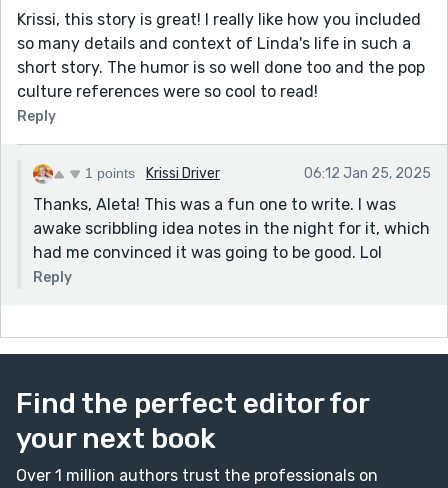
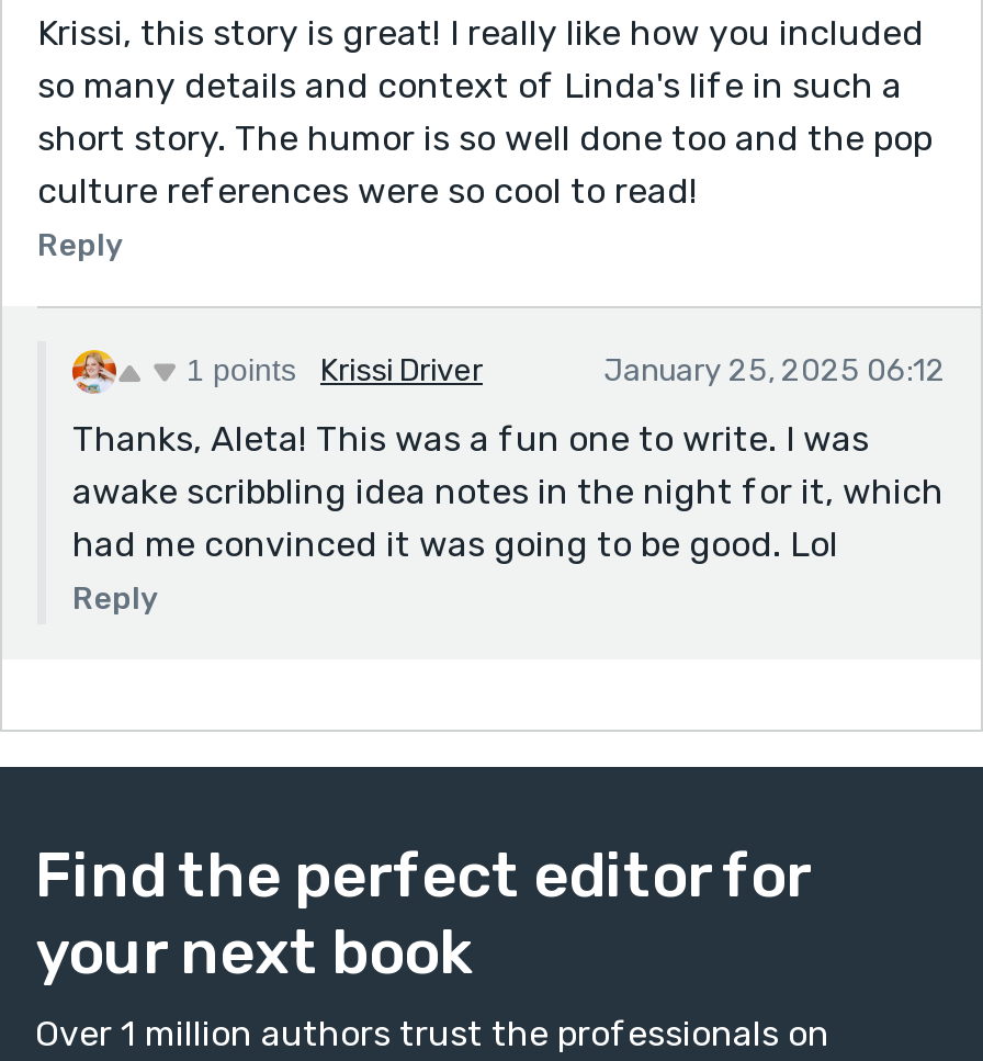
- 06:12 Jan 25, 2025
+ January 25, 2025 06:12
